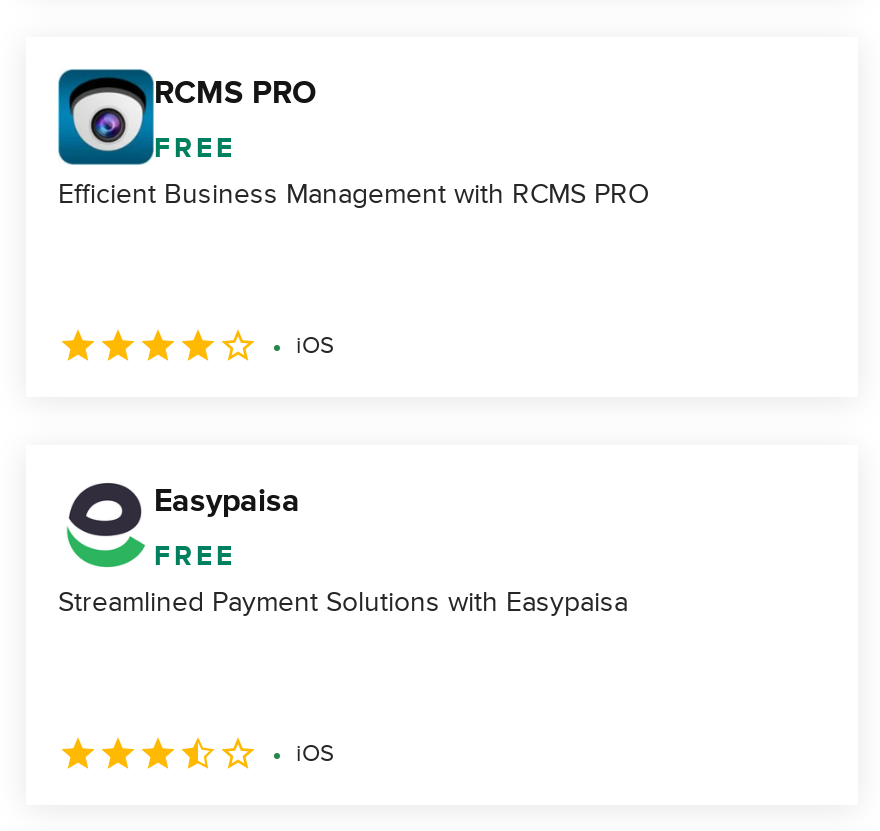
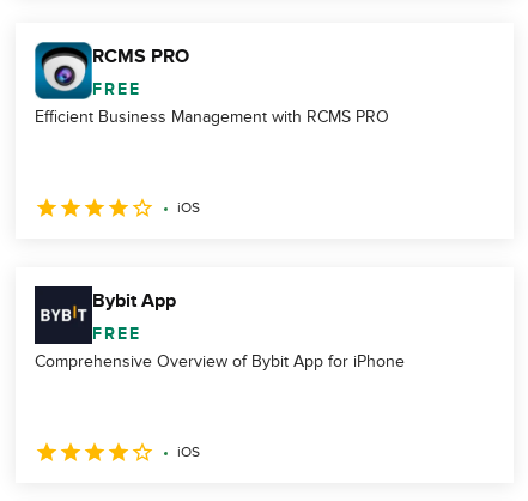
- [image]
- Easypaisa
+ [image]
+ Bybit App

- Streamlined Payment Solutions with Easypaisa
+ Comprehensive Overview of Bybit App for iPhone
